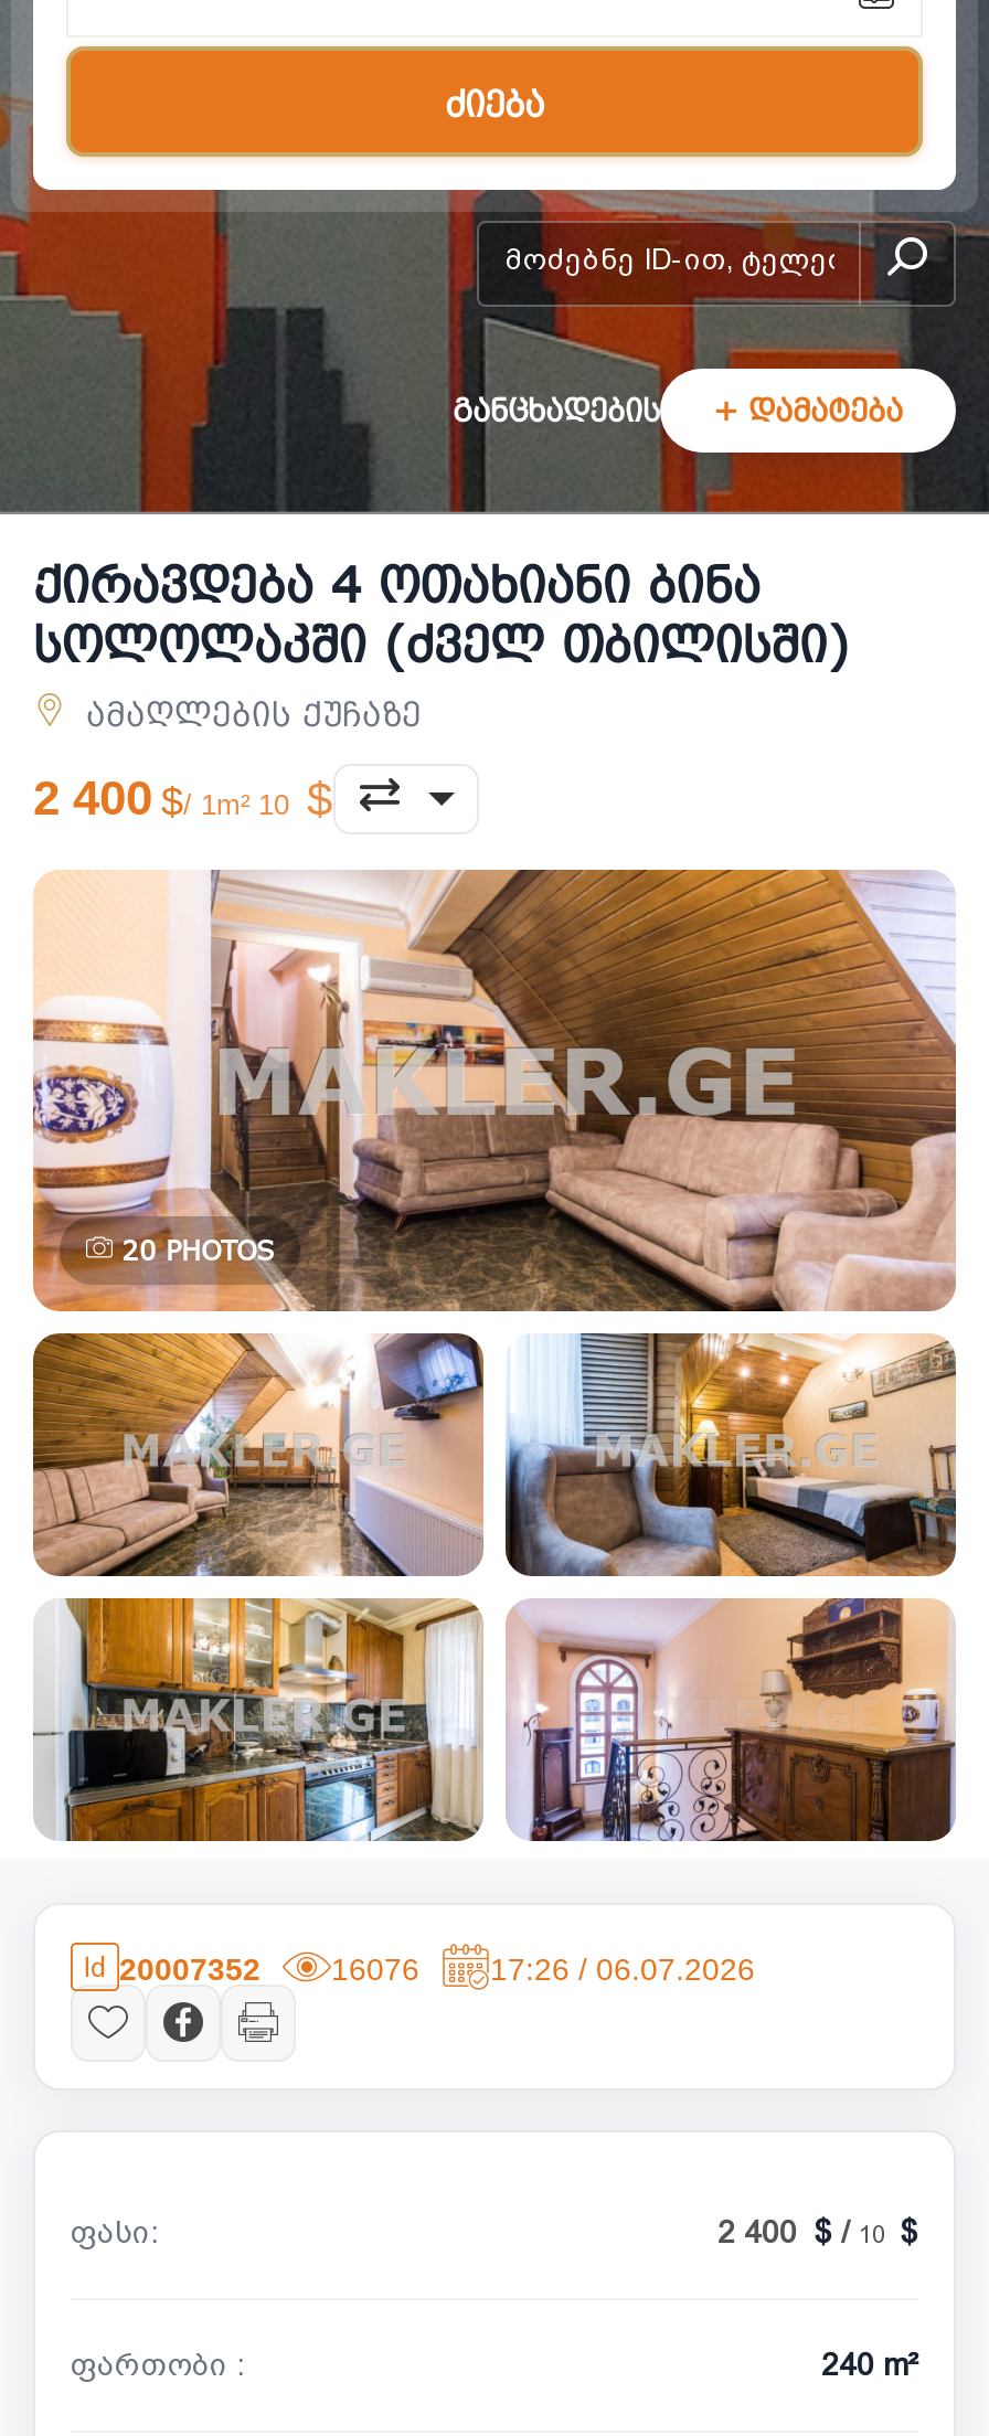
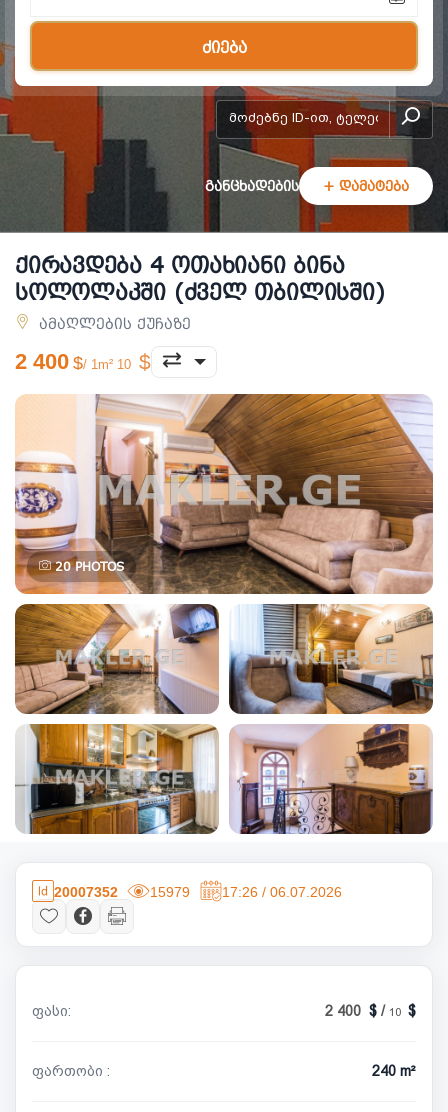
- 20007352 16076 17:26 / 06.07.2026
+ 20007352 15979 17:26 / 06.07.2026
